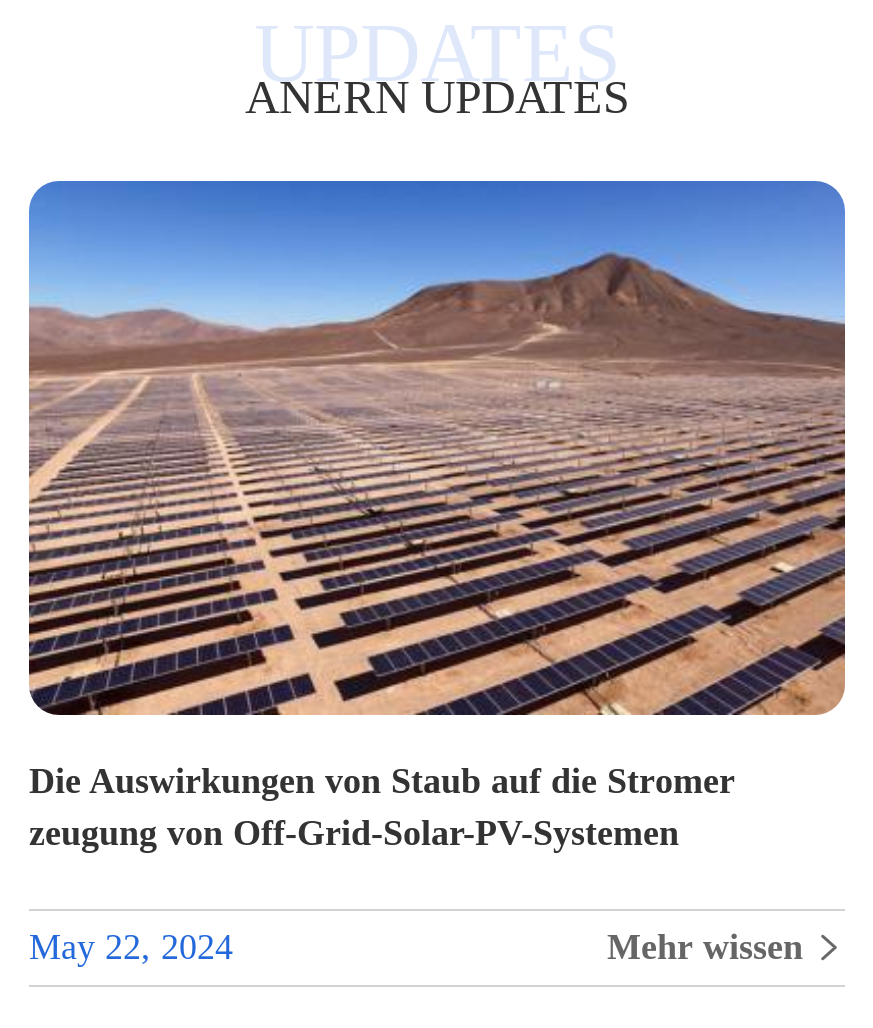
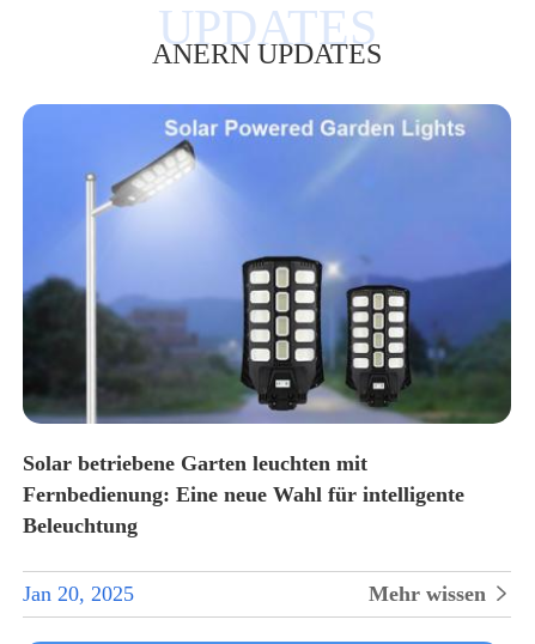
- [image]
- Die Auswirkungen von Staub auf die Stromer
- zeugung von Off-Grid-Solar-PV-Systemen
+ [image]
+ Solar betriebene Garten leuchten mit
+ Fernbedienung: Eine neue Wahl für intelligente
+ Beleuchtung

- May 22, 2024
+ Jan 20, 2025
